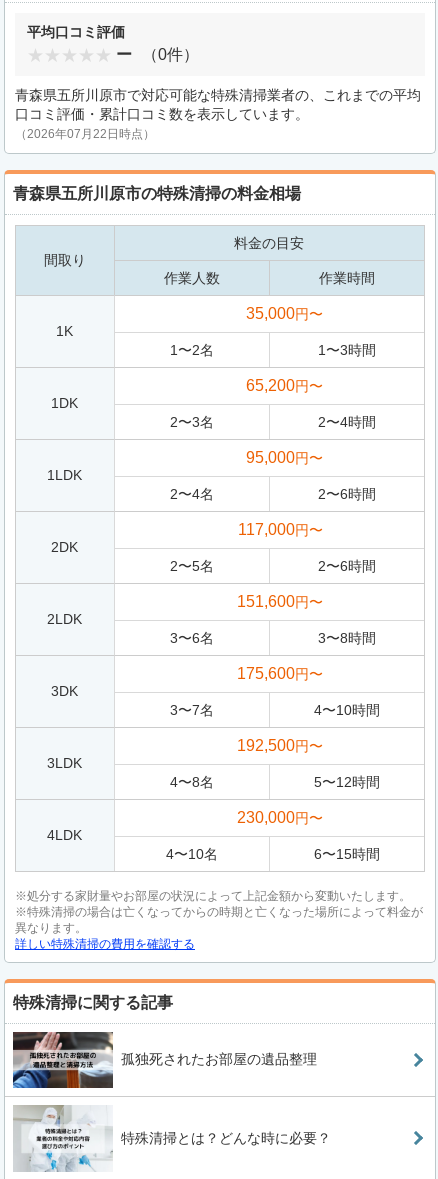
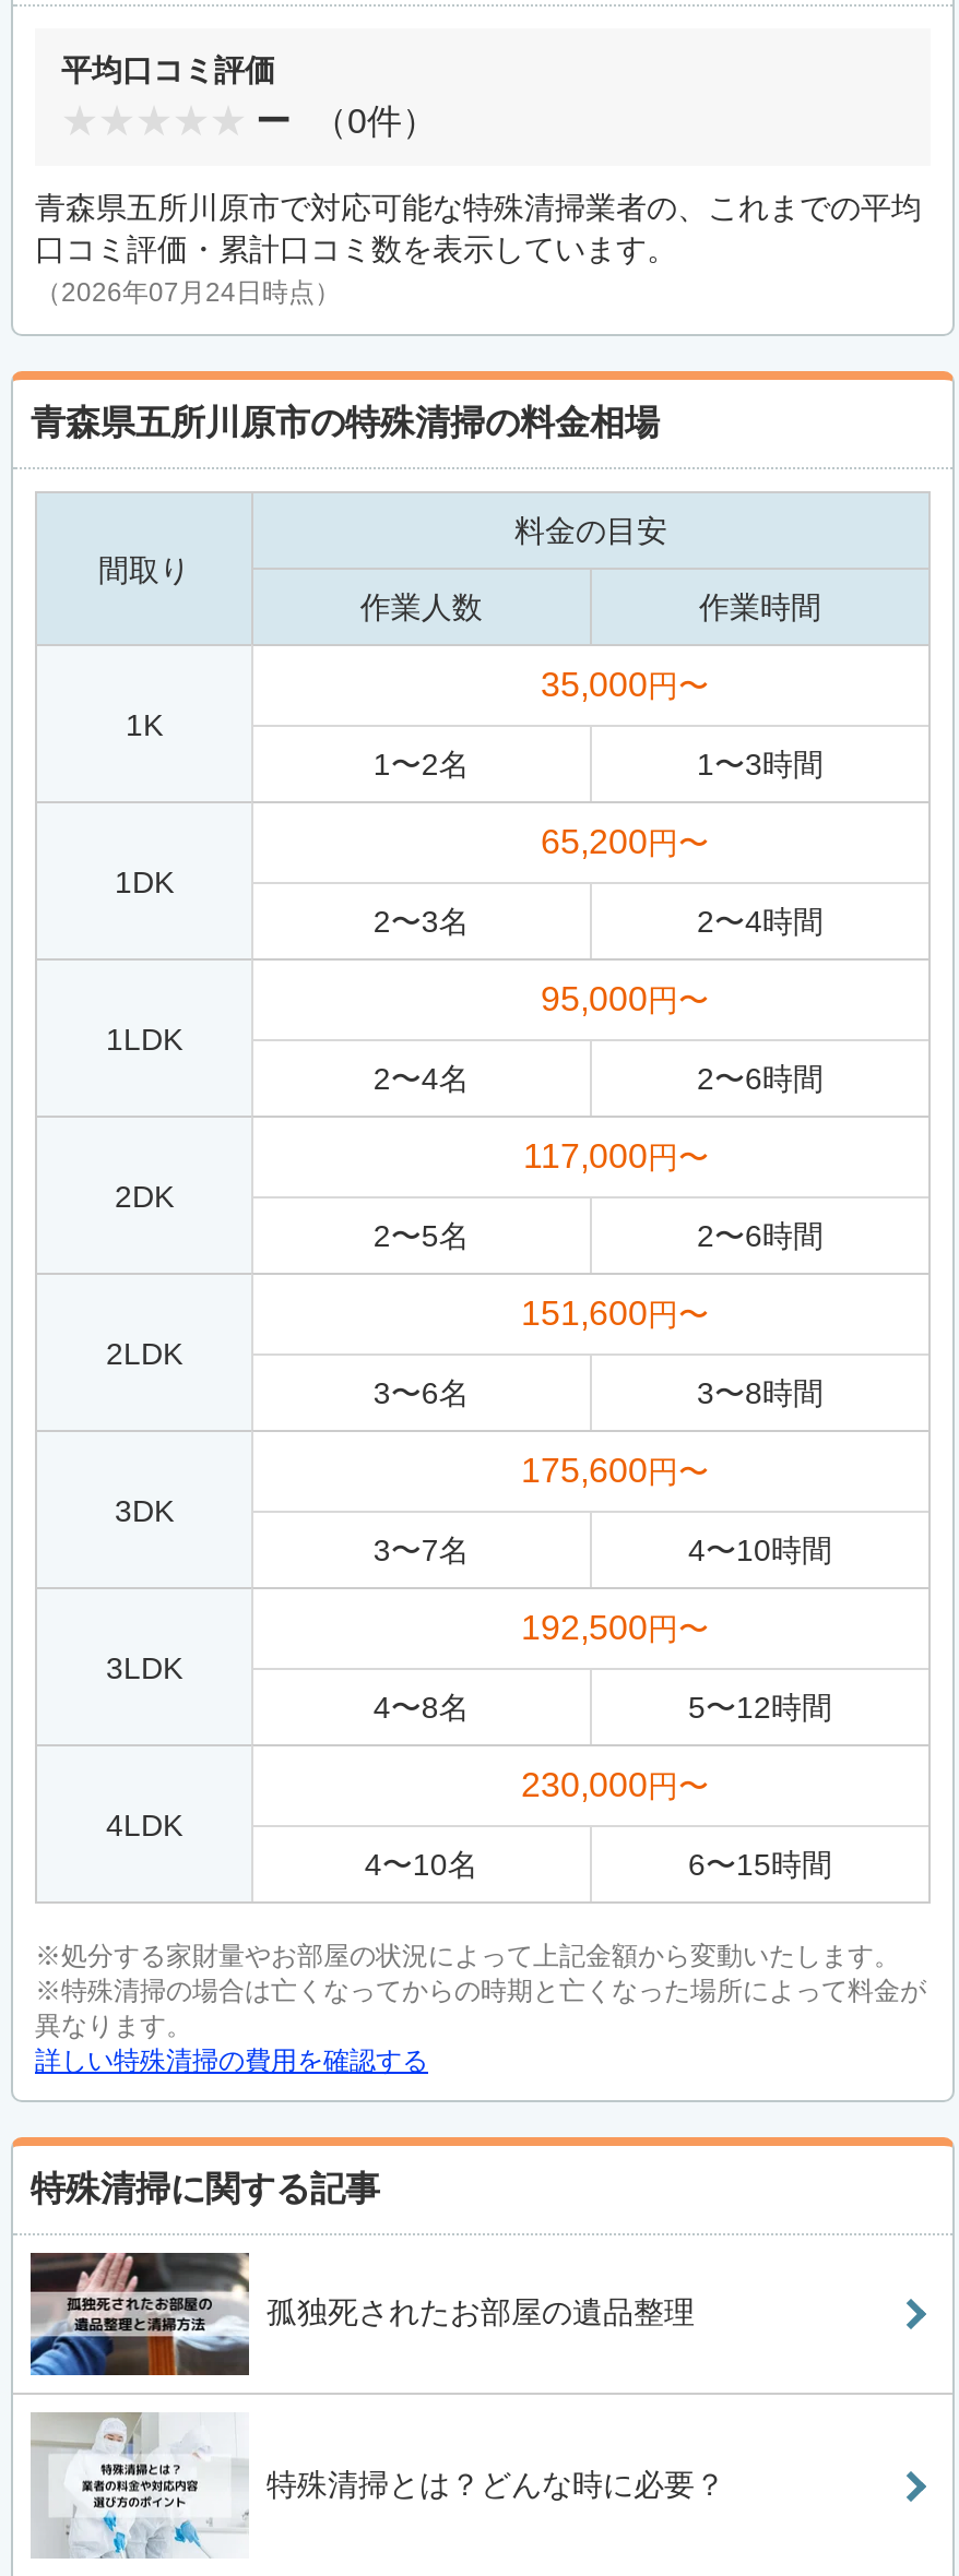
- （2026年07月22日時点）
+ （2026年07月24日時点）
